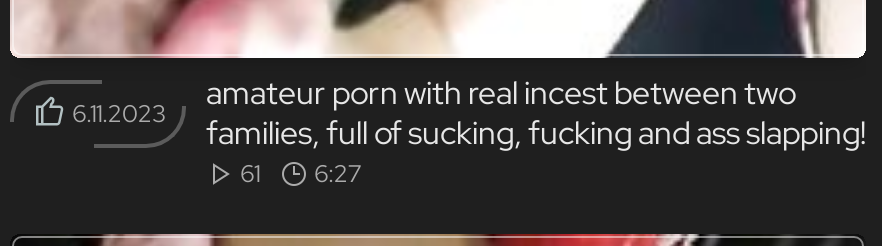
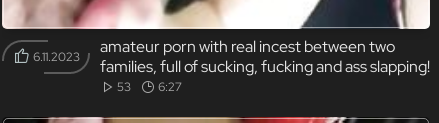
- 61 6:27
+ 53 6:27
